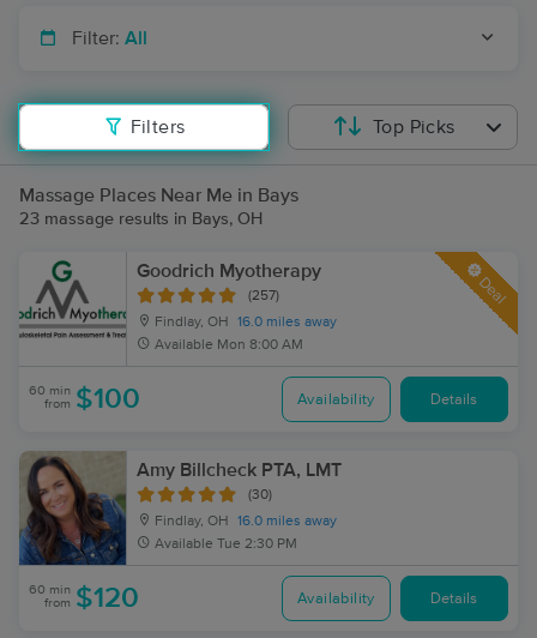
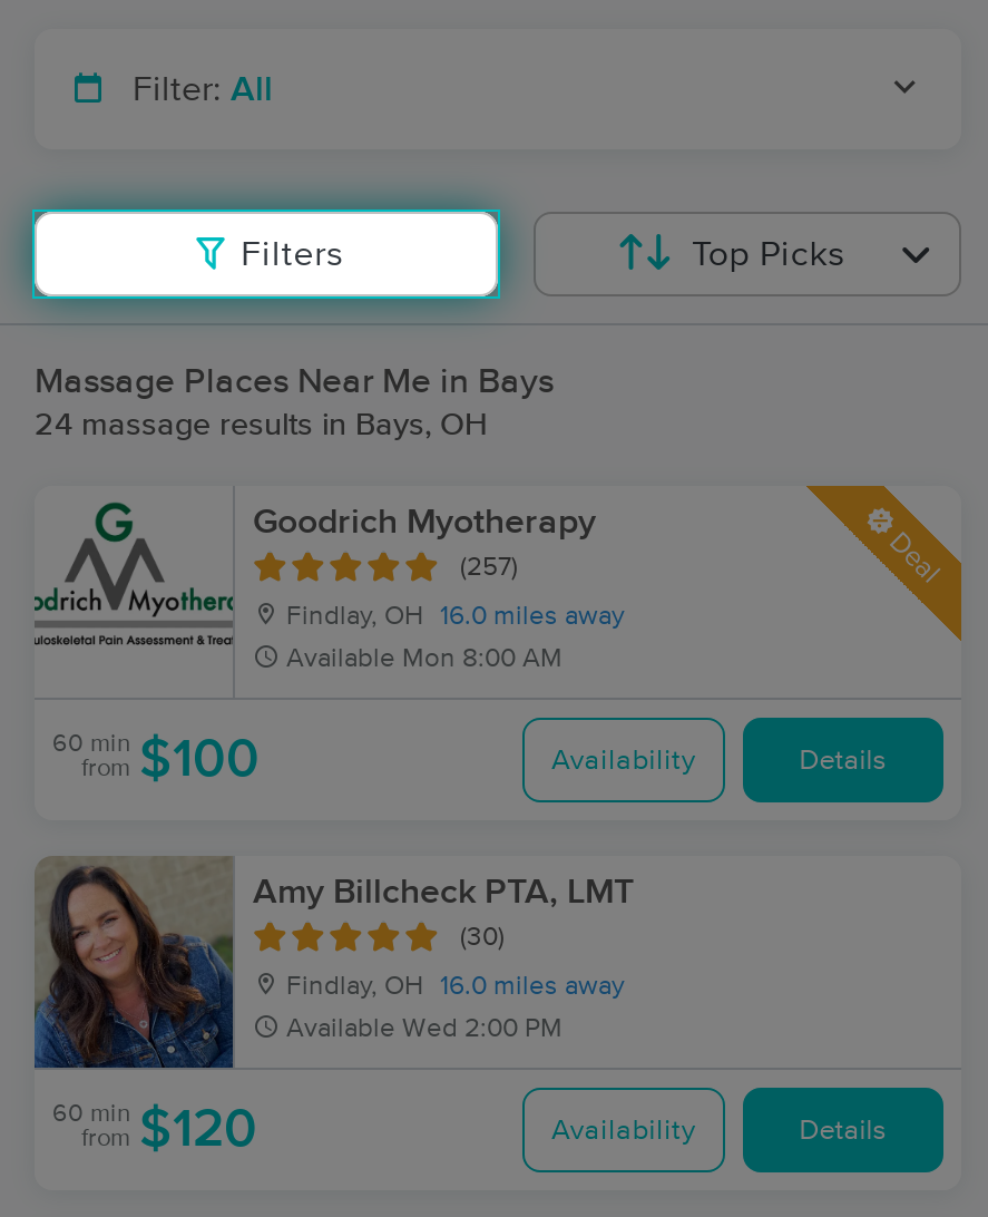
- 23 massage results in Bays, OH
+ 24 massage results in Bays, OH

- Available Tue 2:30 PM
+ Available Wed 2:00 PM
